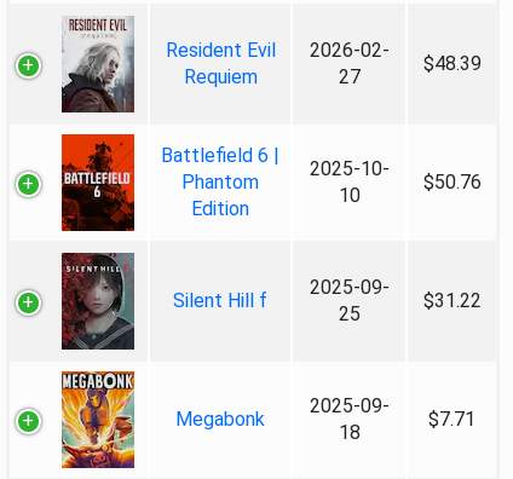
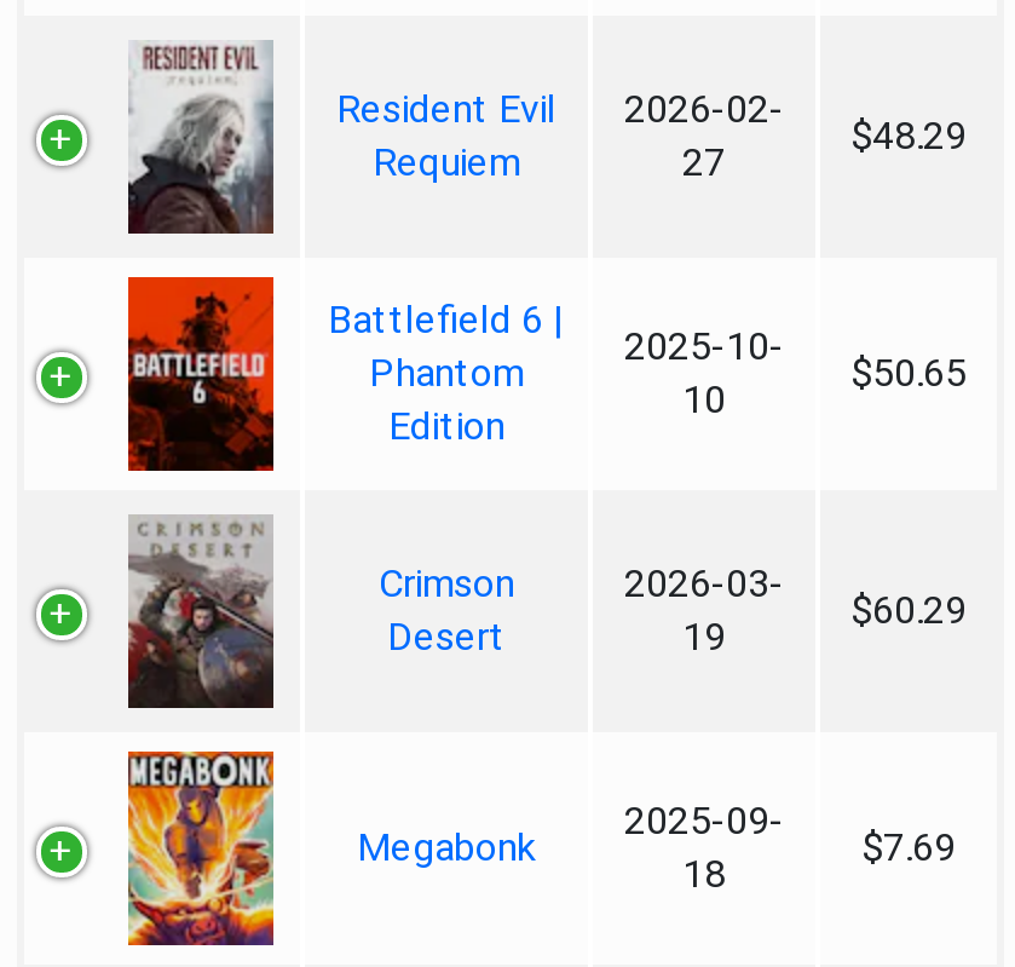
- $48.39
+ $48.29

- $50.76
+ $50.65

- [image]
+ [image]

- 2025-09-
- 25
+ 2026-03-
+ 19

- Silent Hill f
+ Crimson
+ Desert

- $31.22
+ $60.29

- $7.71
+ $7.69
